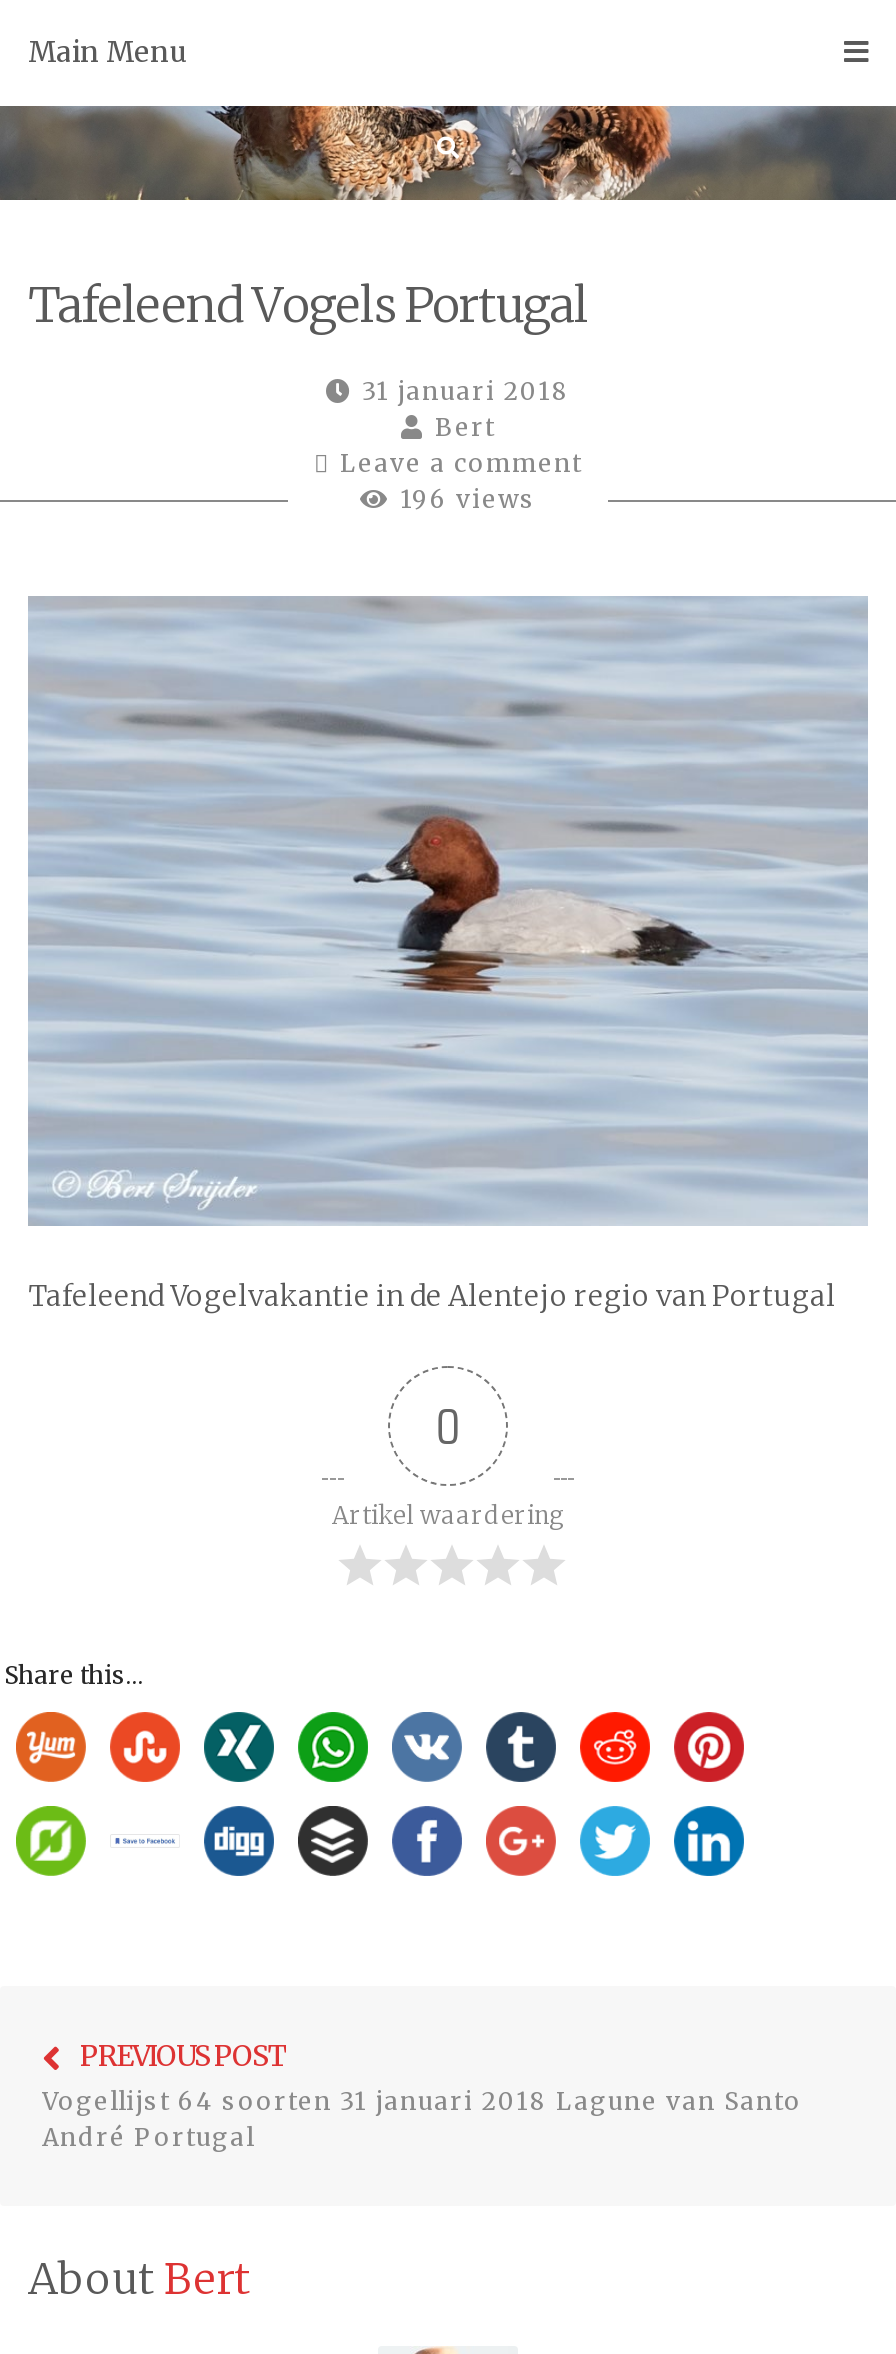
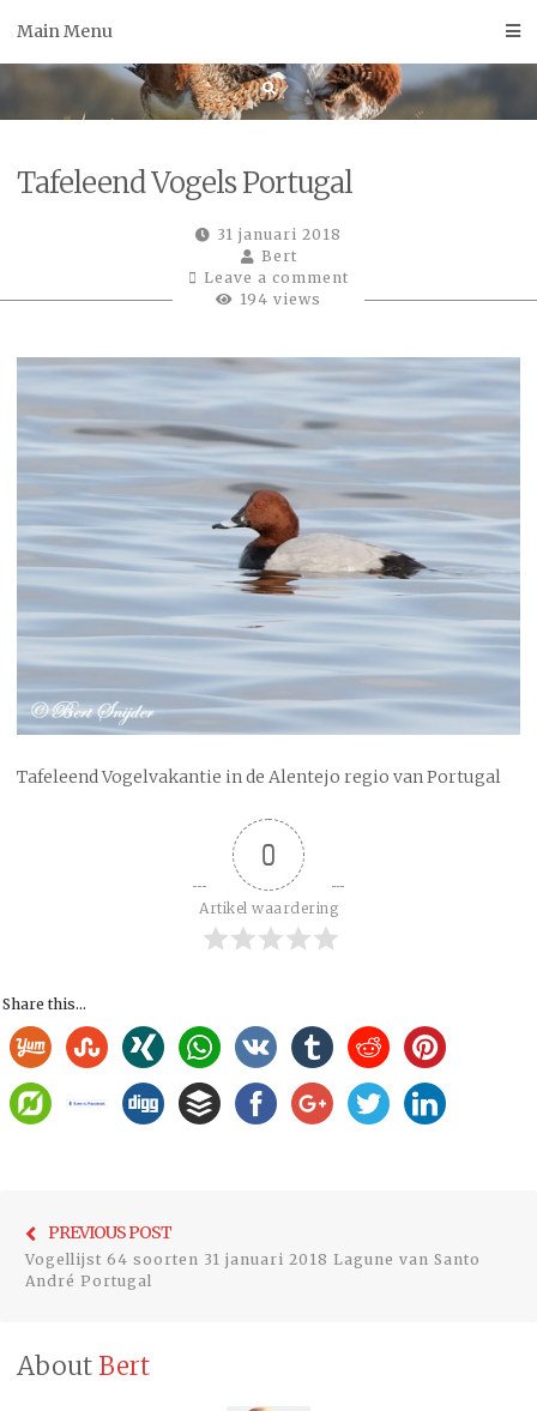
- 196 views
+ 194 views
